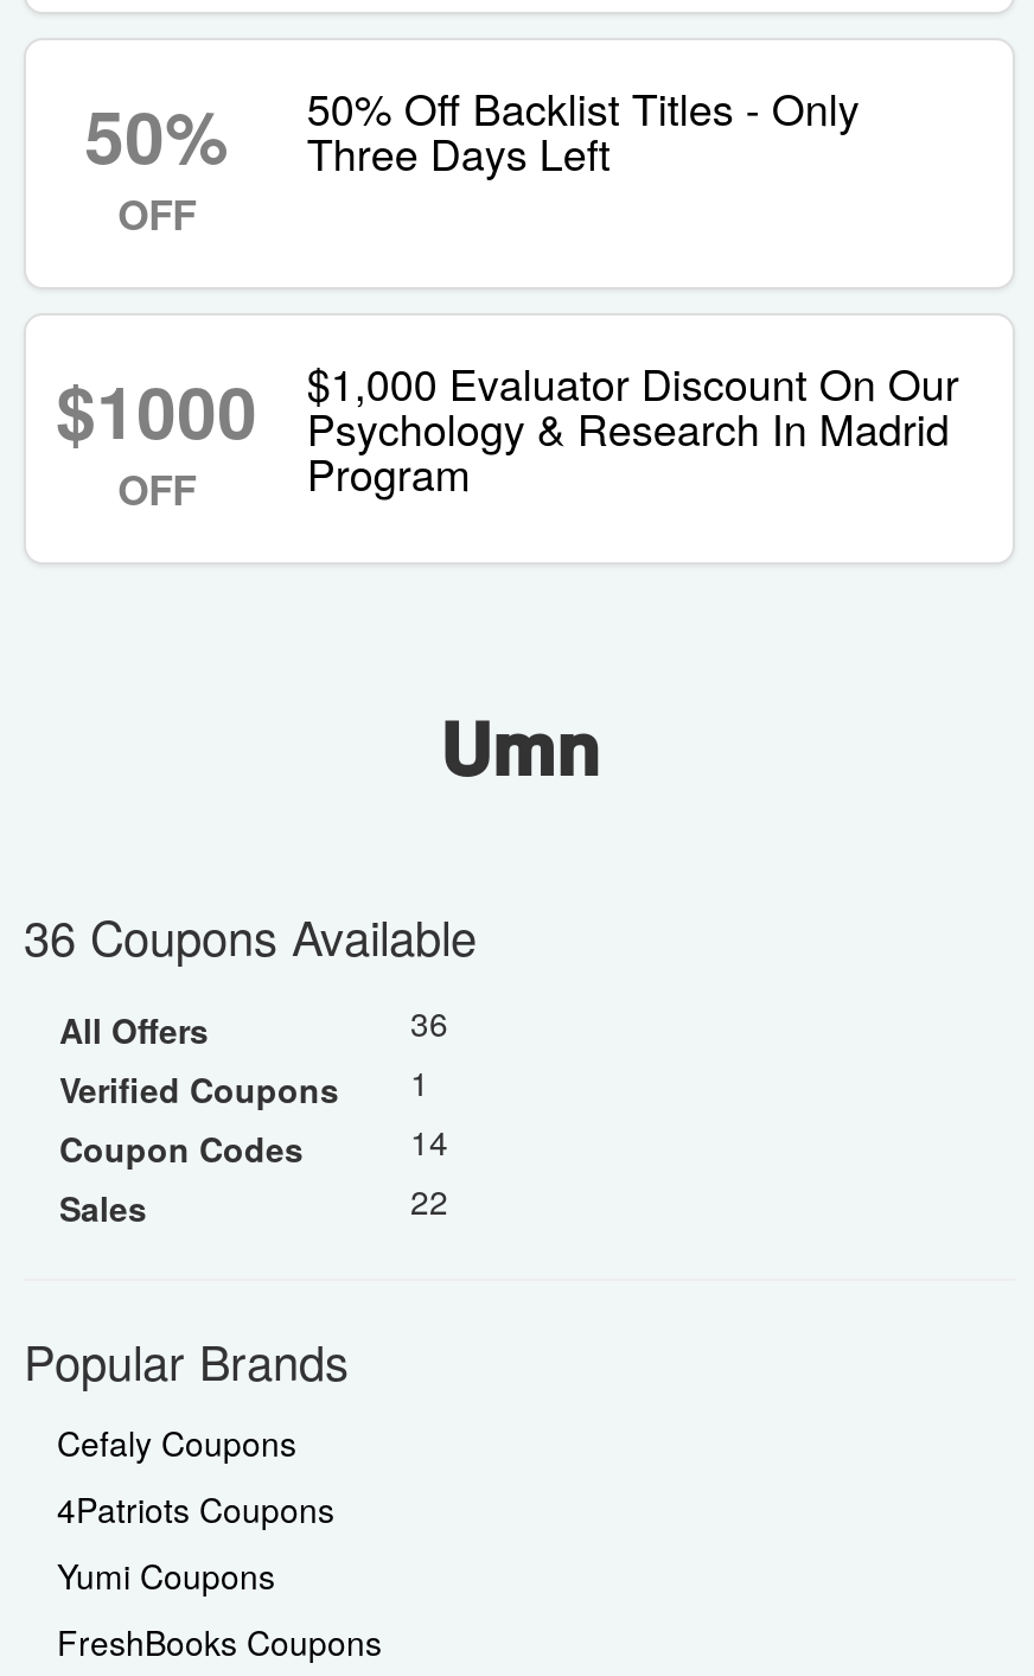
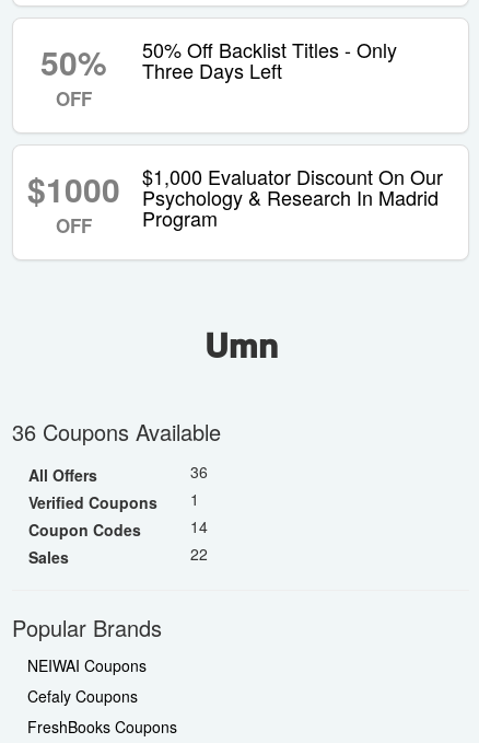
+ NEIWAI Coupons

moved down: Cefaly Coupons

- 4Patriots Coupons
- Yumi Coupons
